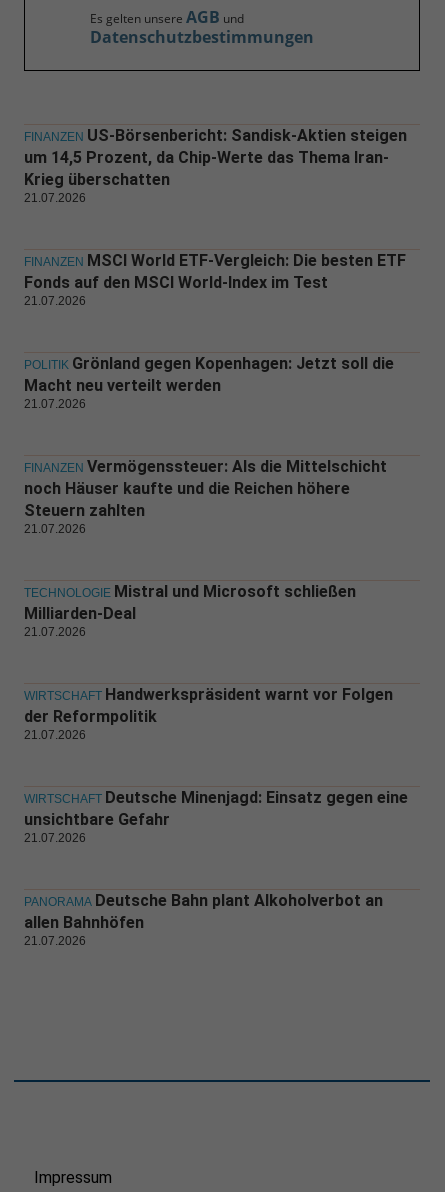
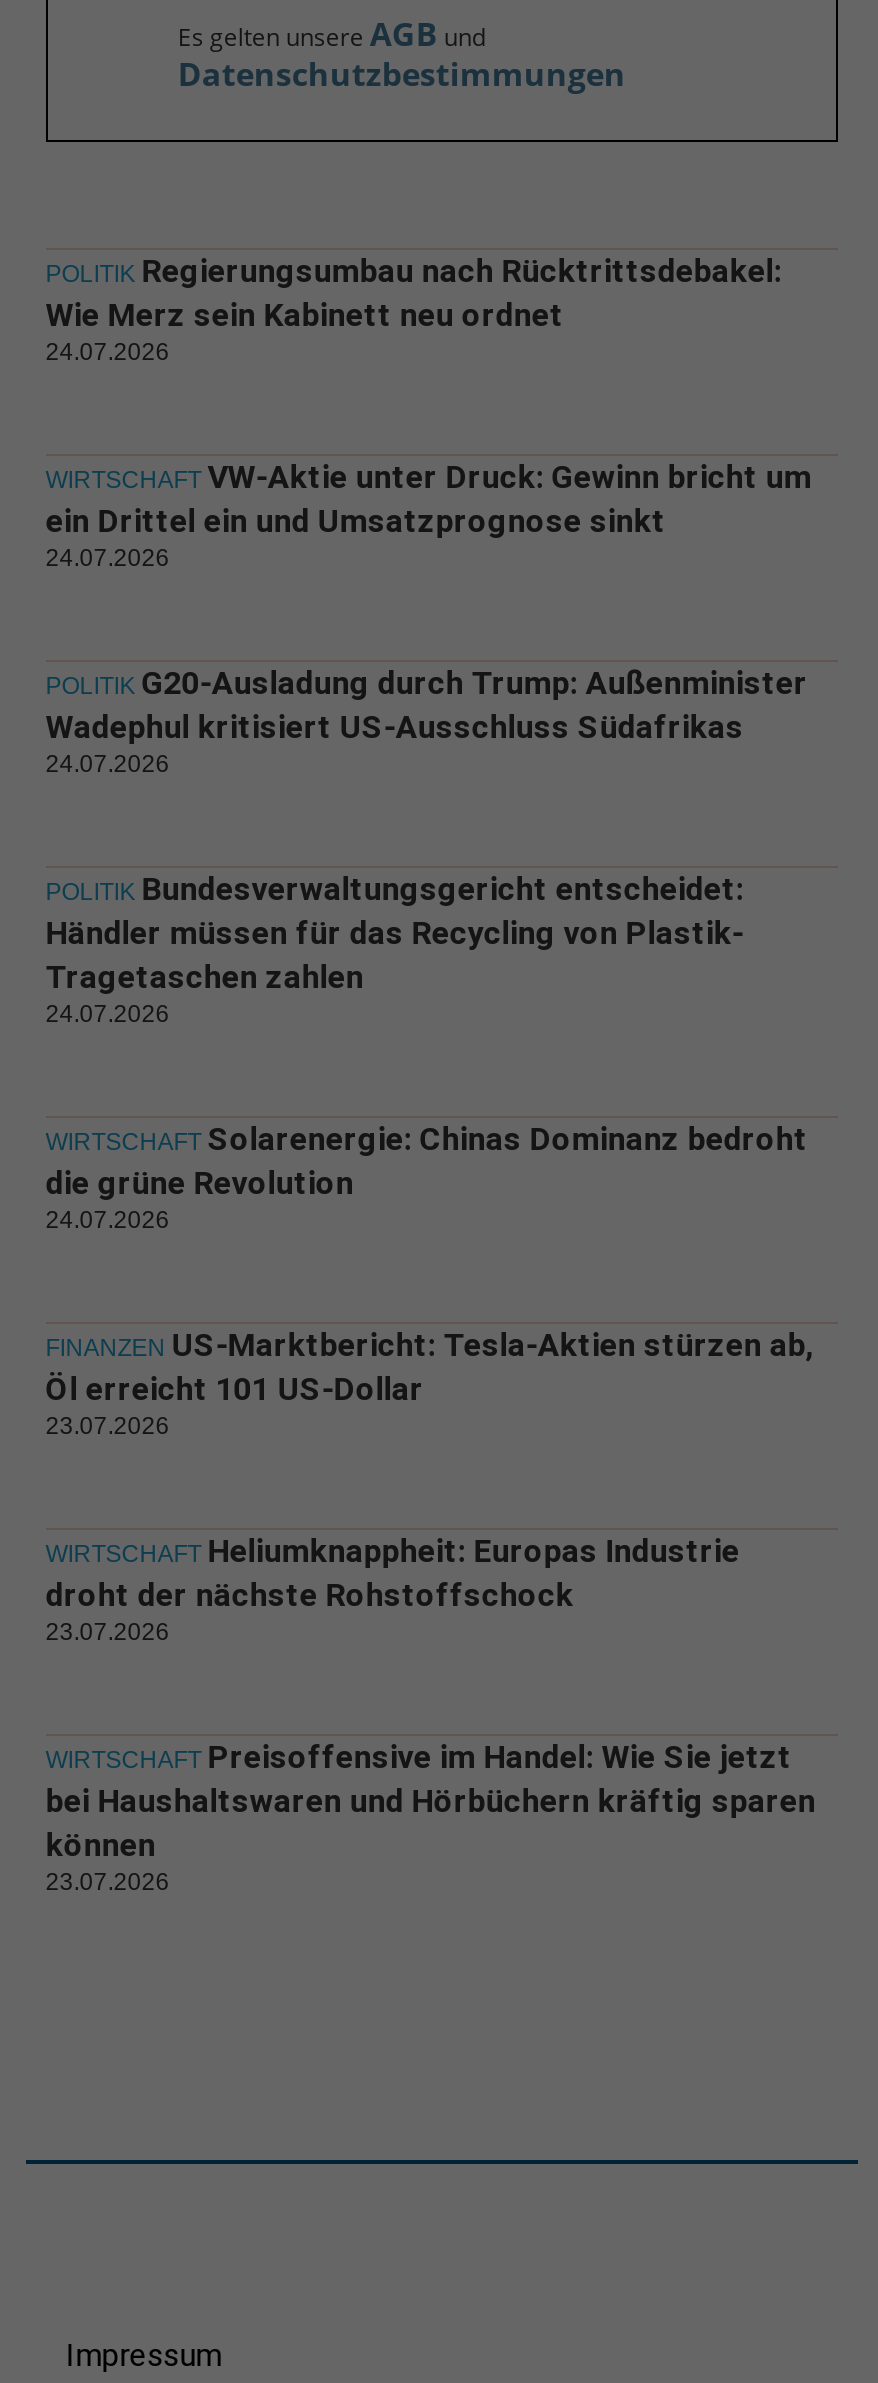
- FINANZEN US-Börsenbericht: Sandisk-Aktien steigen
- um 14,5 Prozent, da Chip-Werte das Thema Iran-
- Krieg überschatten
- 21.07.2026
+ POLITIK Regierungsumbau nach Rücktrittsdebakel:
+ Wie Merz sein Kabinett neu ordnet
+ 24.07.2026

- FINANZEN MSCI World ETF-Vergleich: Die besten ETF
- Fonds auf den MSCI World-Index im Test
- 21.07.2026
+ WIRTSCHAFT VW-Aktie unter Druck: Gewinn bricht um
+ ein Drittel ein und Umsatzprognose sinkt
+ 24.07.2026

- POLITIK Grönland gegen Kopenhagen: Jetzt soll die
- Macht neu verteilt werden
- 21.07.2026
+ POLITIK G20-Ausladung durch Trump: Außenminister
+ Wadephul kritisiert US-Ausschluss Südafrikas
+ 24.07.2026

- FINANZEN Vermögenssteuer: Als die Mittelschicht
- noch Häuser kaufte und die Reichen höhere
- Steuern zahlten
- 21.07.2026
+ POLITIK Bundesverwaltungsgericht entscheidet:
+ Händler müssen für das Recycling von Plastik-
+ Tragetaschen zahlen
+ 24.07.2026

- TECHNOLOGIE Mistral und Microsoft schließen
- Milliarden-Deal
- 21.07.2026
+ WIRTSCHAFT Solarenergie: Chinas Dominanz bedroht
+ die grüne Revolution
+ 24.07.2026

- WIRTSCHAFT Handwerkspräsident warnt vor Folgen
- der Reformpolitik
- 21.07.2026
+ FINANZEN US-Marktbericht: Tesla-Aktien stürzen ab,
+ Öl erreicht 101 US-Dollar
+ 23.07.2026

- WIRTSCHAFT Deutsche Minenjagd: Einsatz gegen eine
- unsichtbare Gefahr
- 21.07.2026
+ WIRTSCHAFT Heliumknappheit: Europas Industrie
+ droht der nächste Rohstoffschock
+ 23.07.2026

- PANORAMA Deutsche Bahn plant Alkoholverbot an
- allen Bahnhöfen
- 21.07.2026
+ WIRTSCHAFT Preisoffensive im Handel: Wie Sie jetzt
+ bei Haushaltswaren und Hörbüchern kräftig sparen
+ können
+ 23.07.2026
